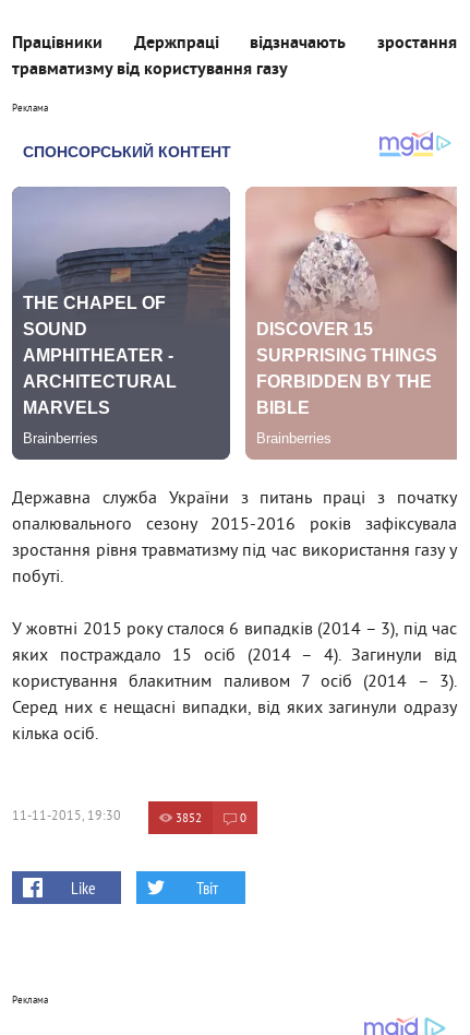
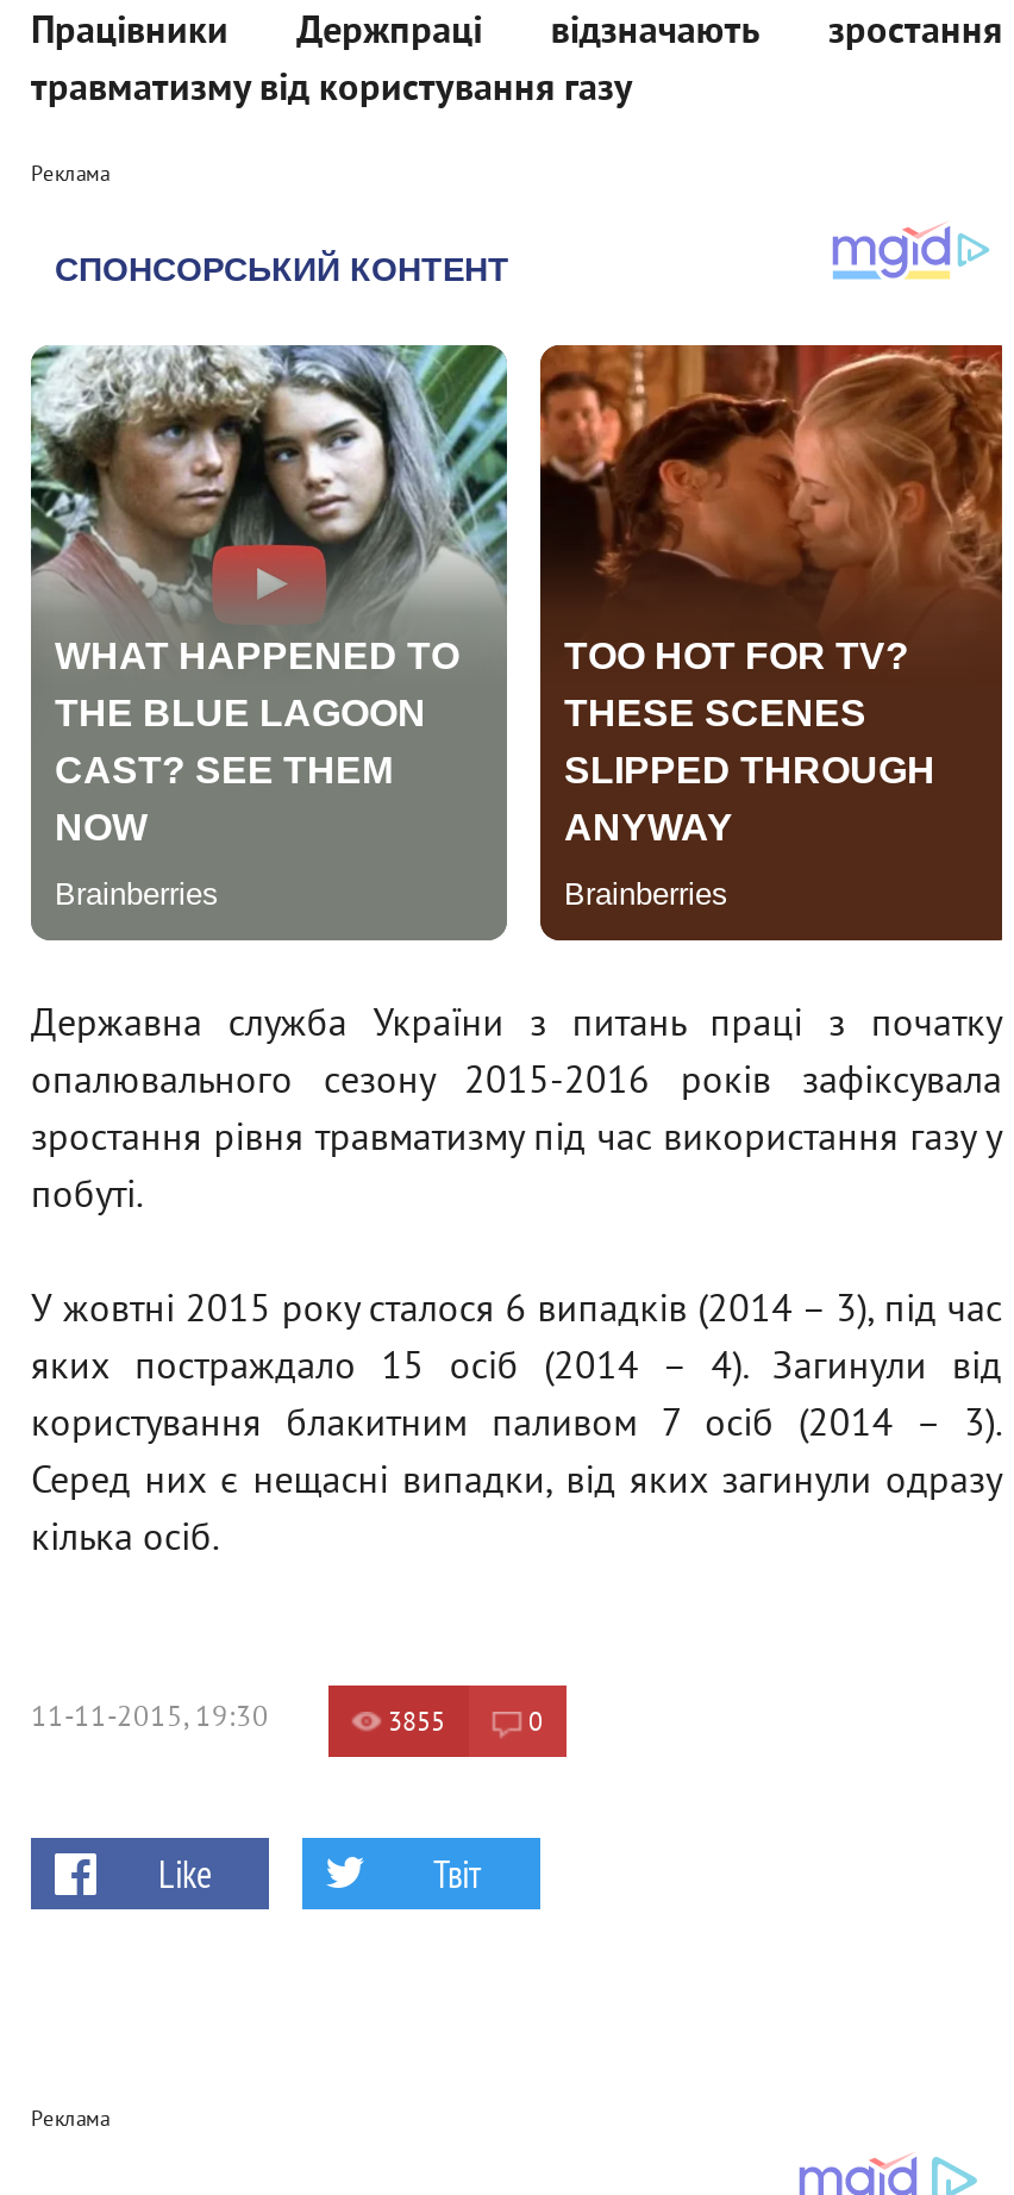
- [image]
+ [image]

- [image]
+ [image]

- 3852
+ 3855
